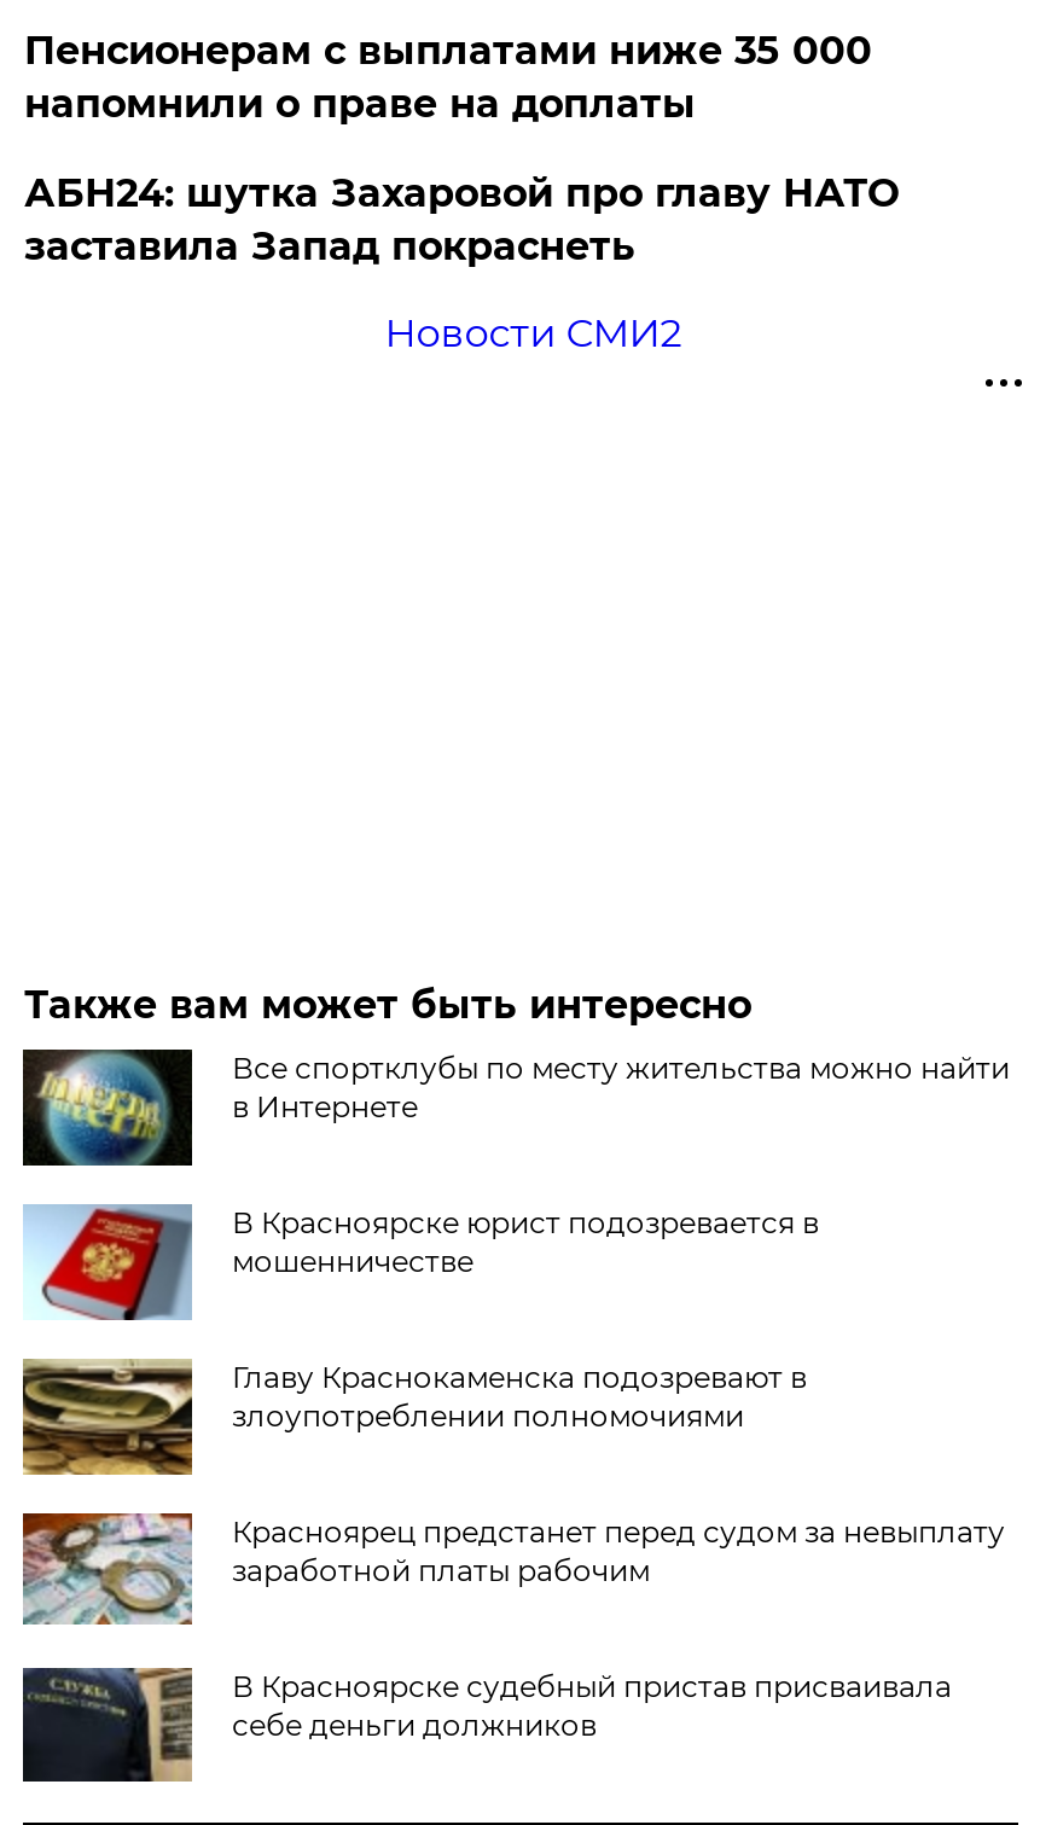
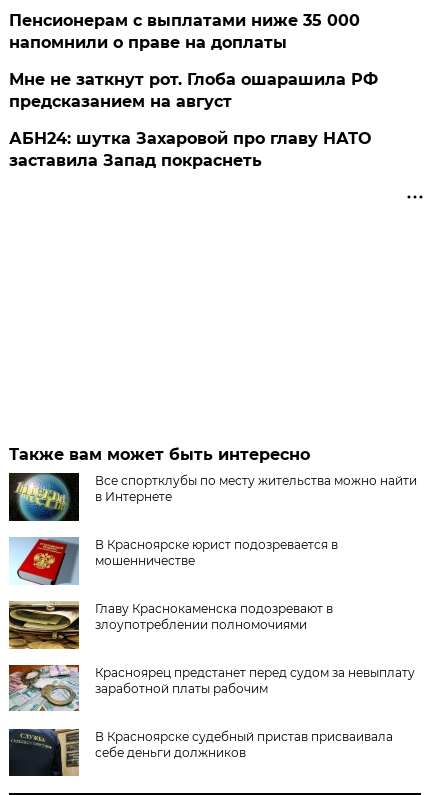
+ Мне не заткнут рот. Глоба ошарашила РФ
+ предсказанием на август

moved down: АБН24: шутка Захаровой про главу НАТО | заставила Запад покраснеть

- Новости СМИ2
